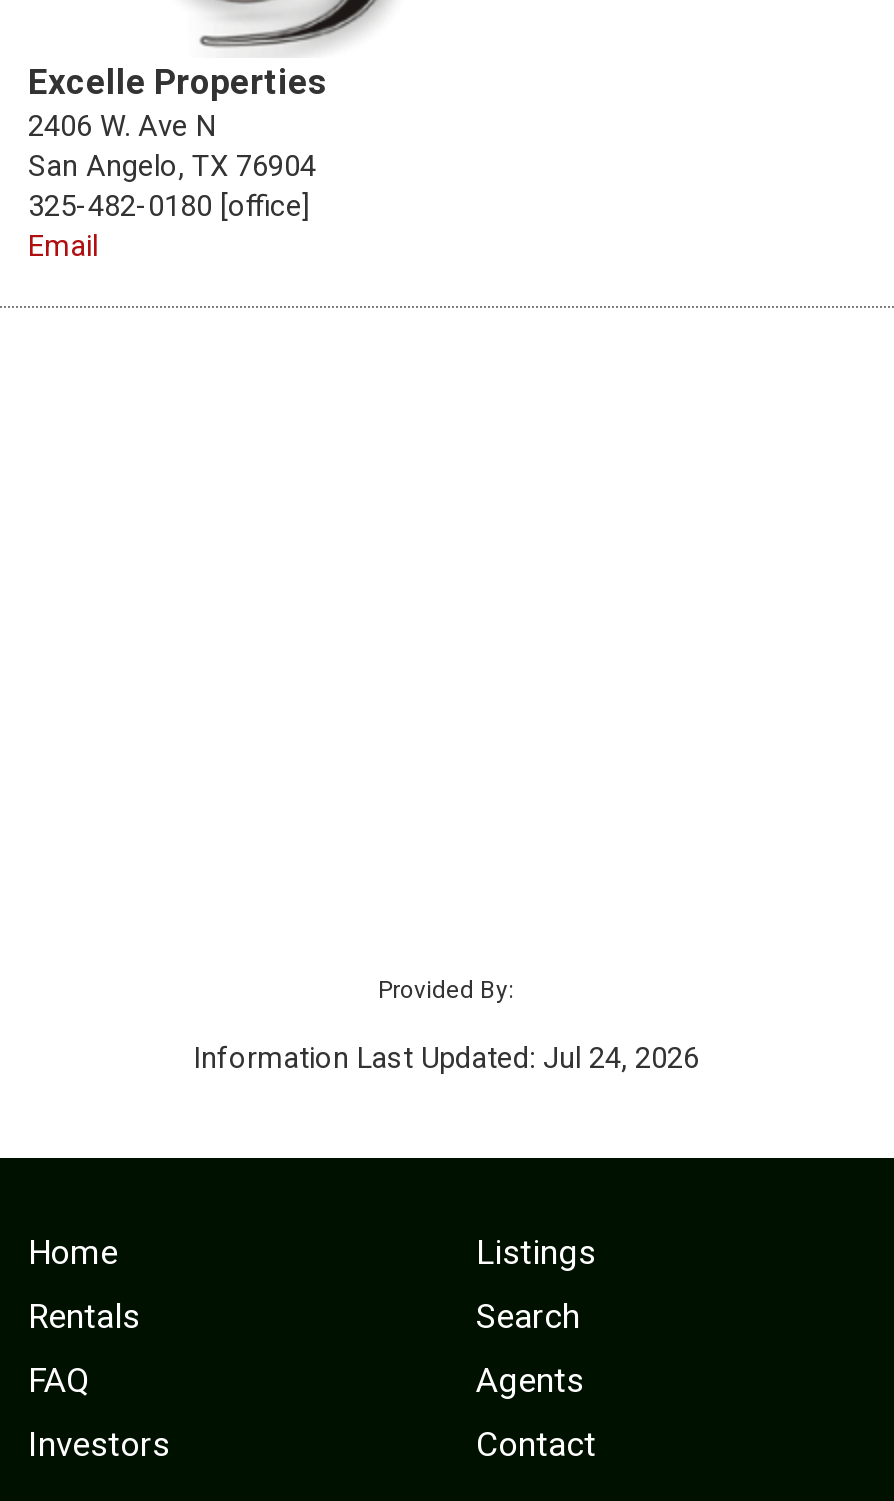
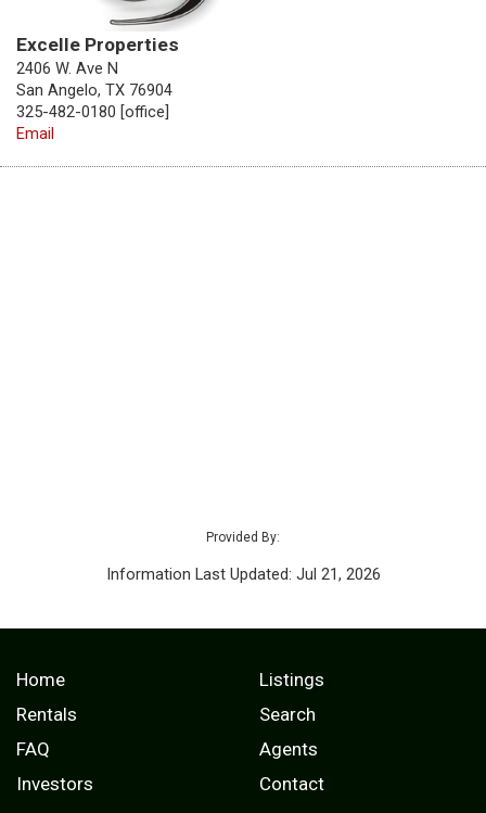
- Information Last Updated: Jul 24, 2026
+ Information Last Updated: Jul 21, 2026
